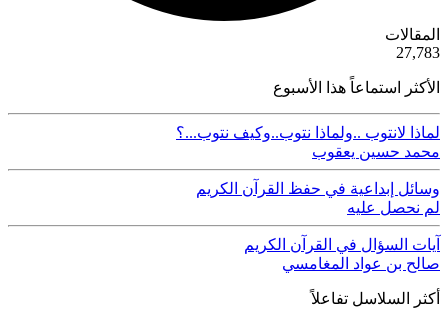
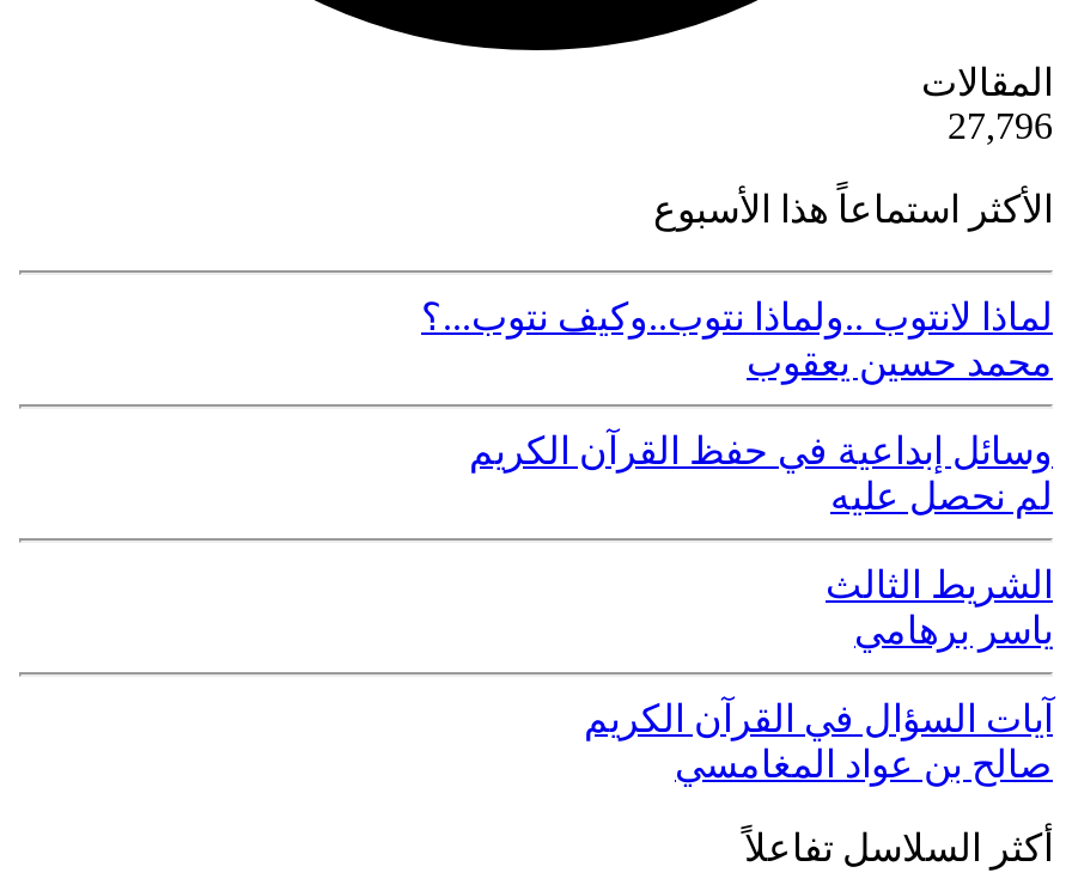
- 27,783
+ 27,796

+ الشريط الثالث
+ ياسر برهامي
